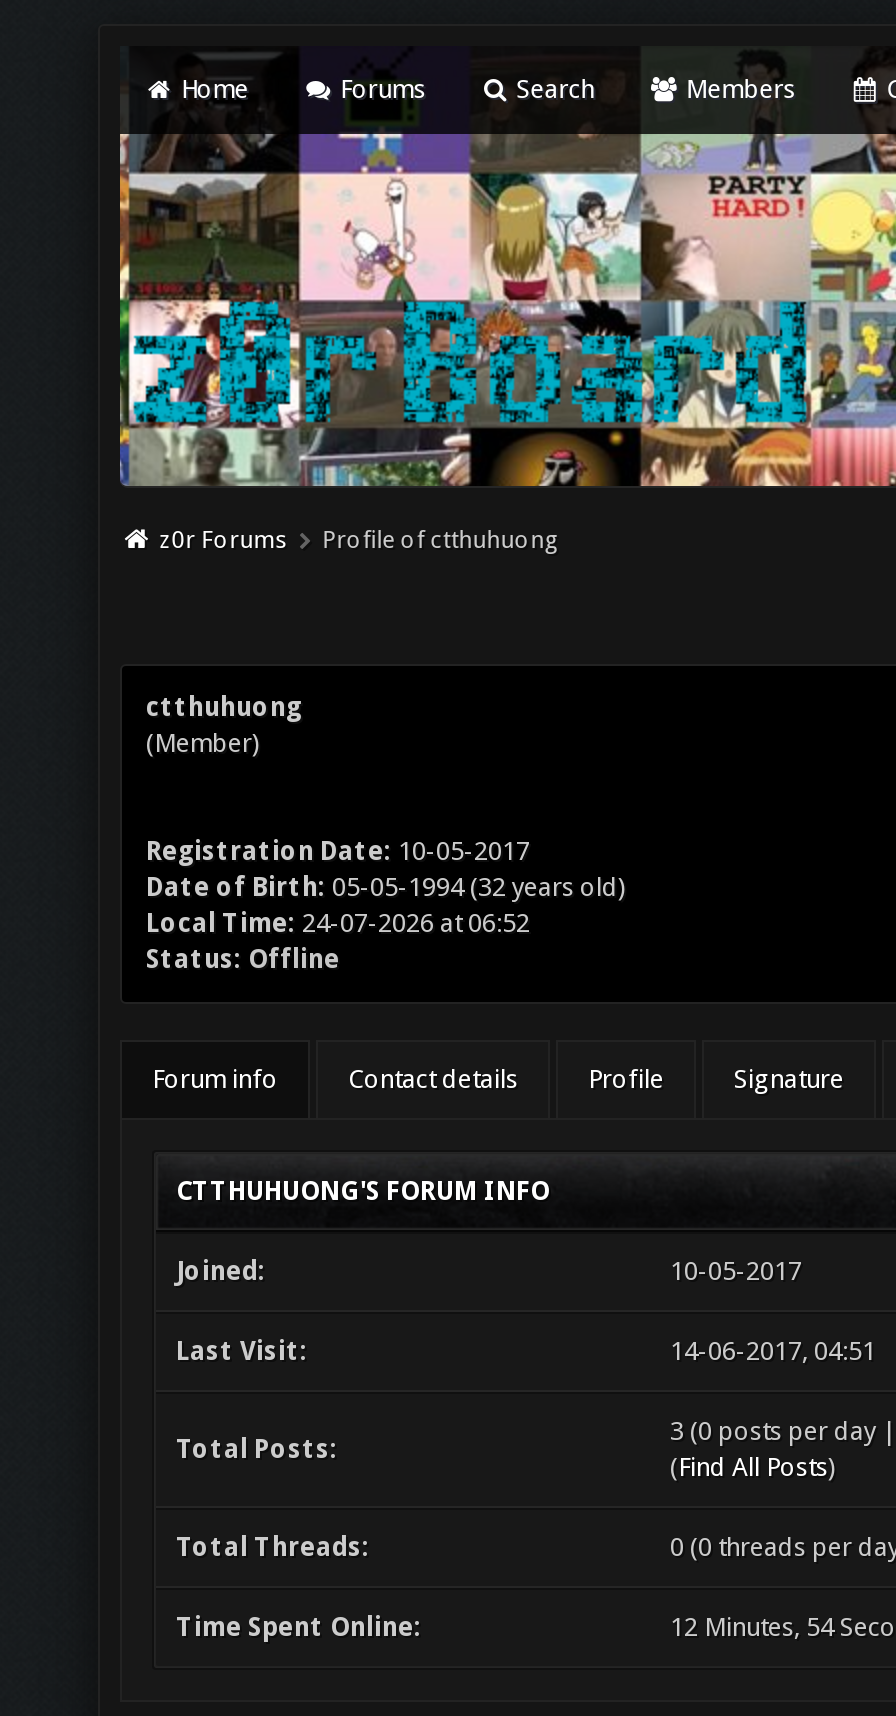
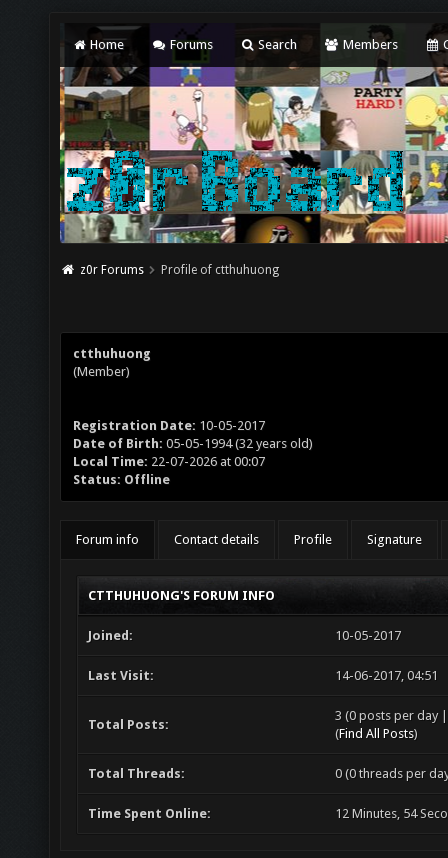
- Local Time: 24-07-2026 at 06:52
+ Local Time: 22-07-2026 at 00:07
